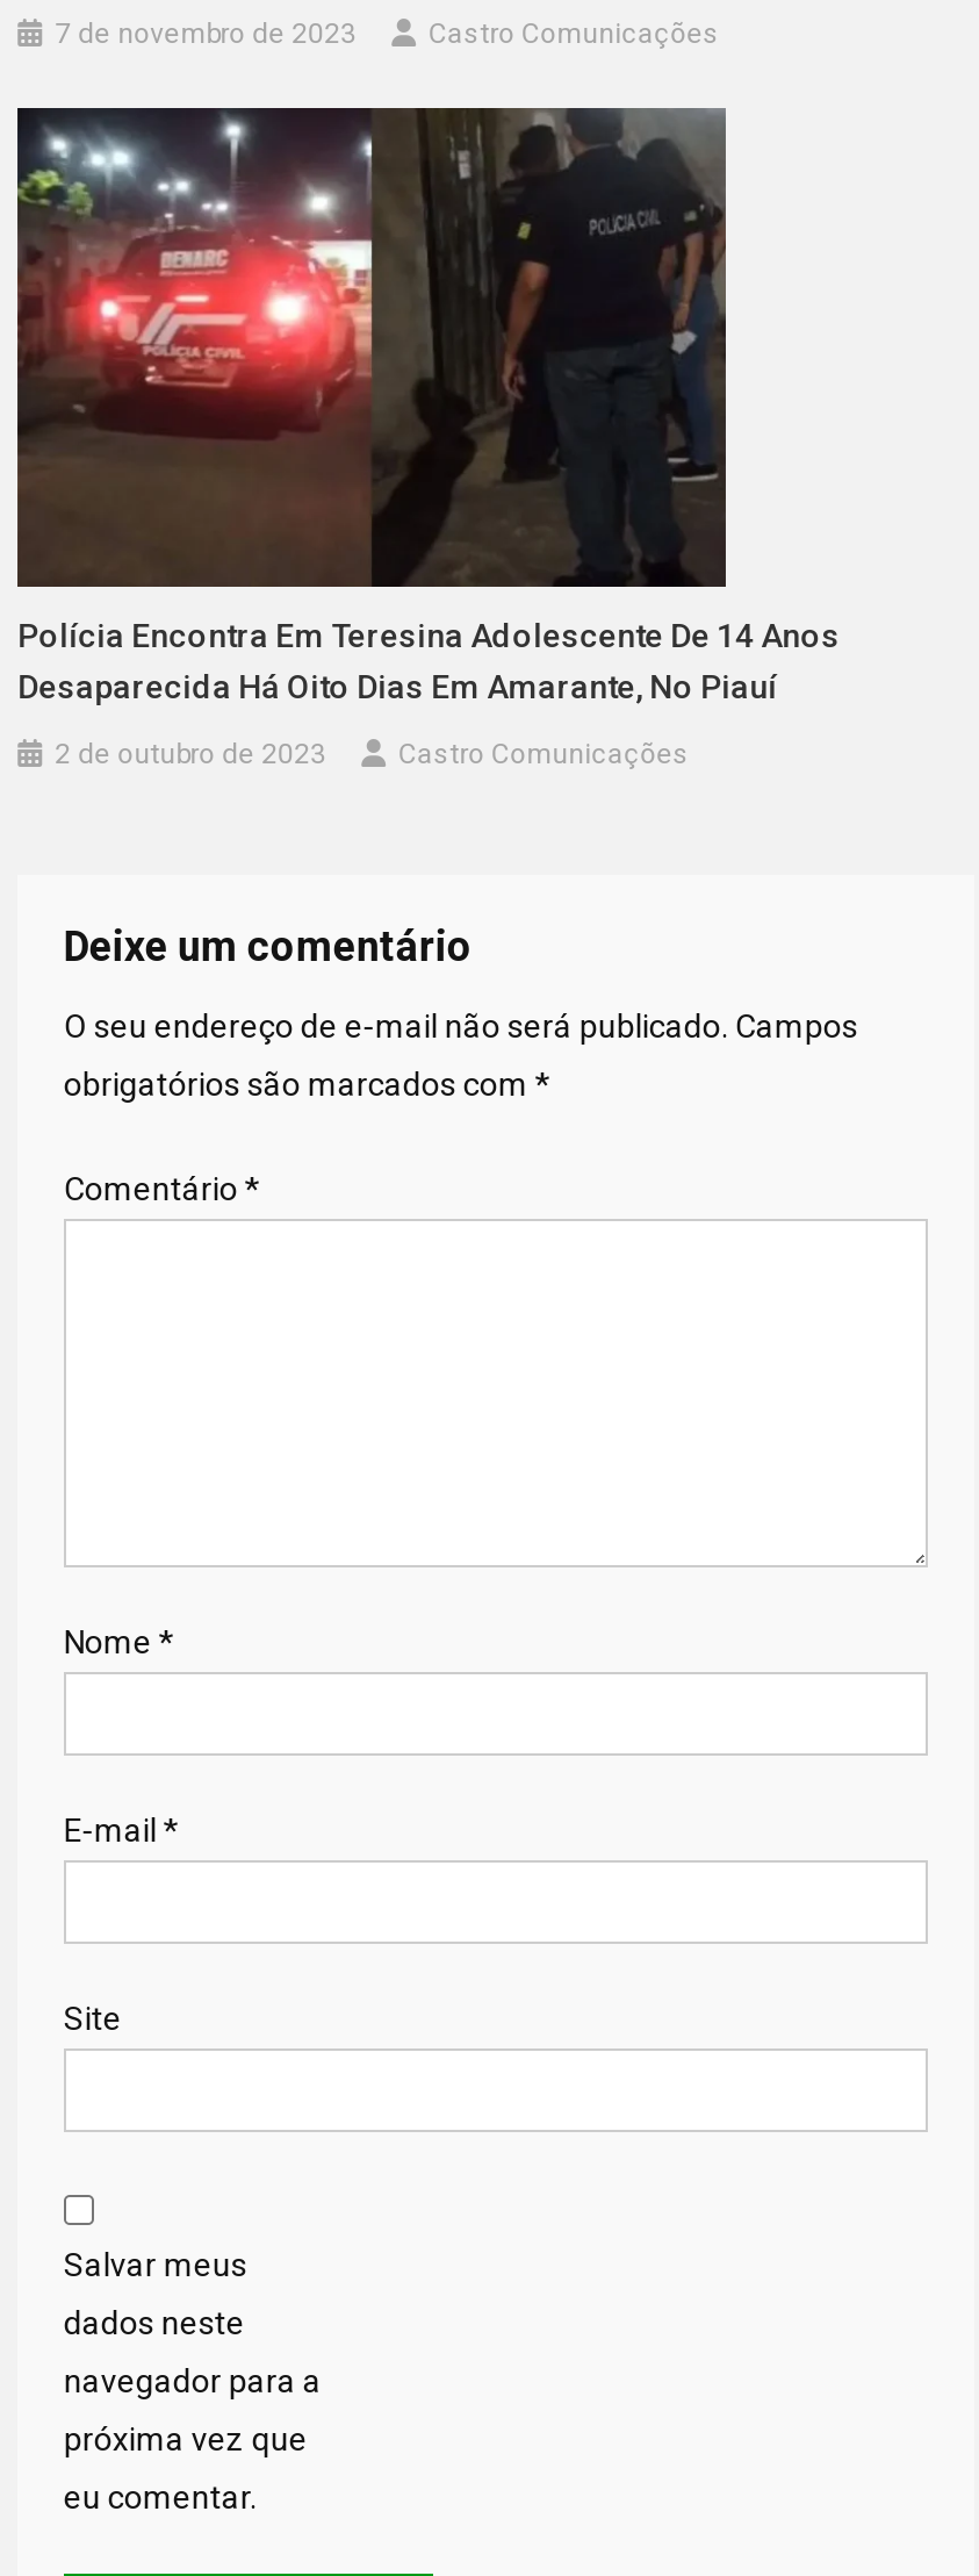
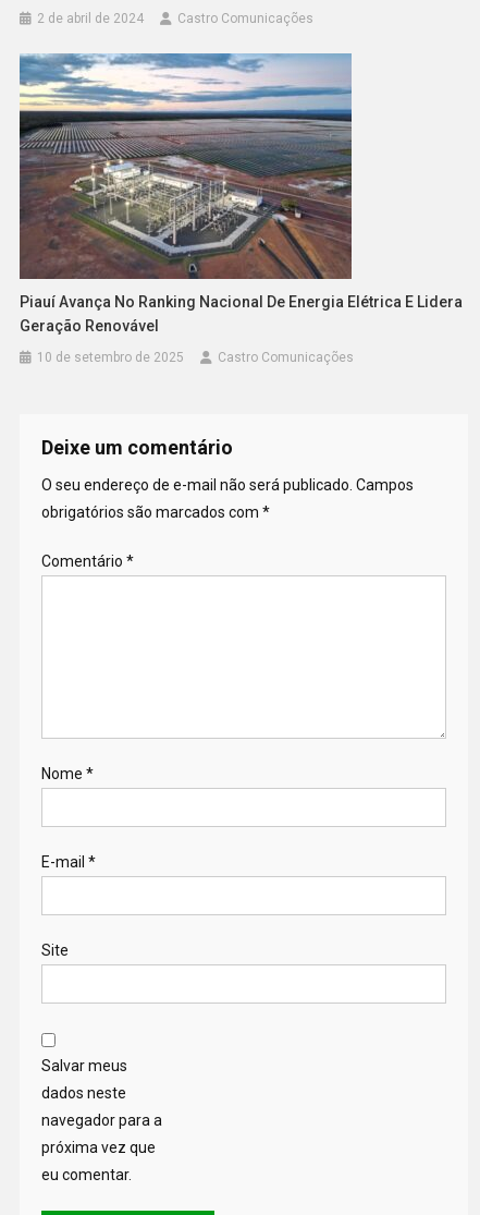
- 7 de novembro de 2023
+ 2 de abril de 2024

- [image]
- Polícia Encontra Em Teresina Adolescente De 14 Anos
- Desaparecida Há Oito Dias Em Amarante, No Piauí
+ [image]
+ Piauí Avança No Ranking Nacional De Energia Elétrica E Lidera
+ Geração Renovável

- 2 de outubro de 2023
+ 10 de setembro de 2025
